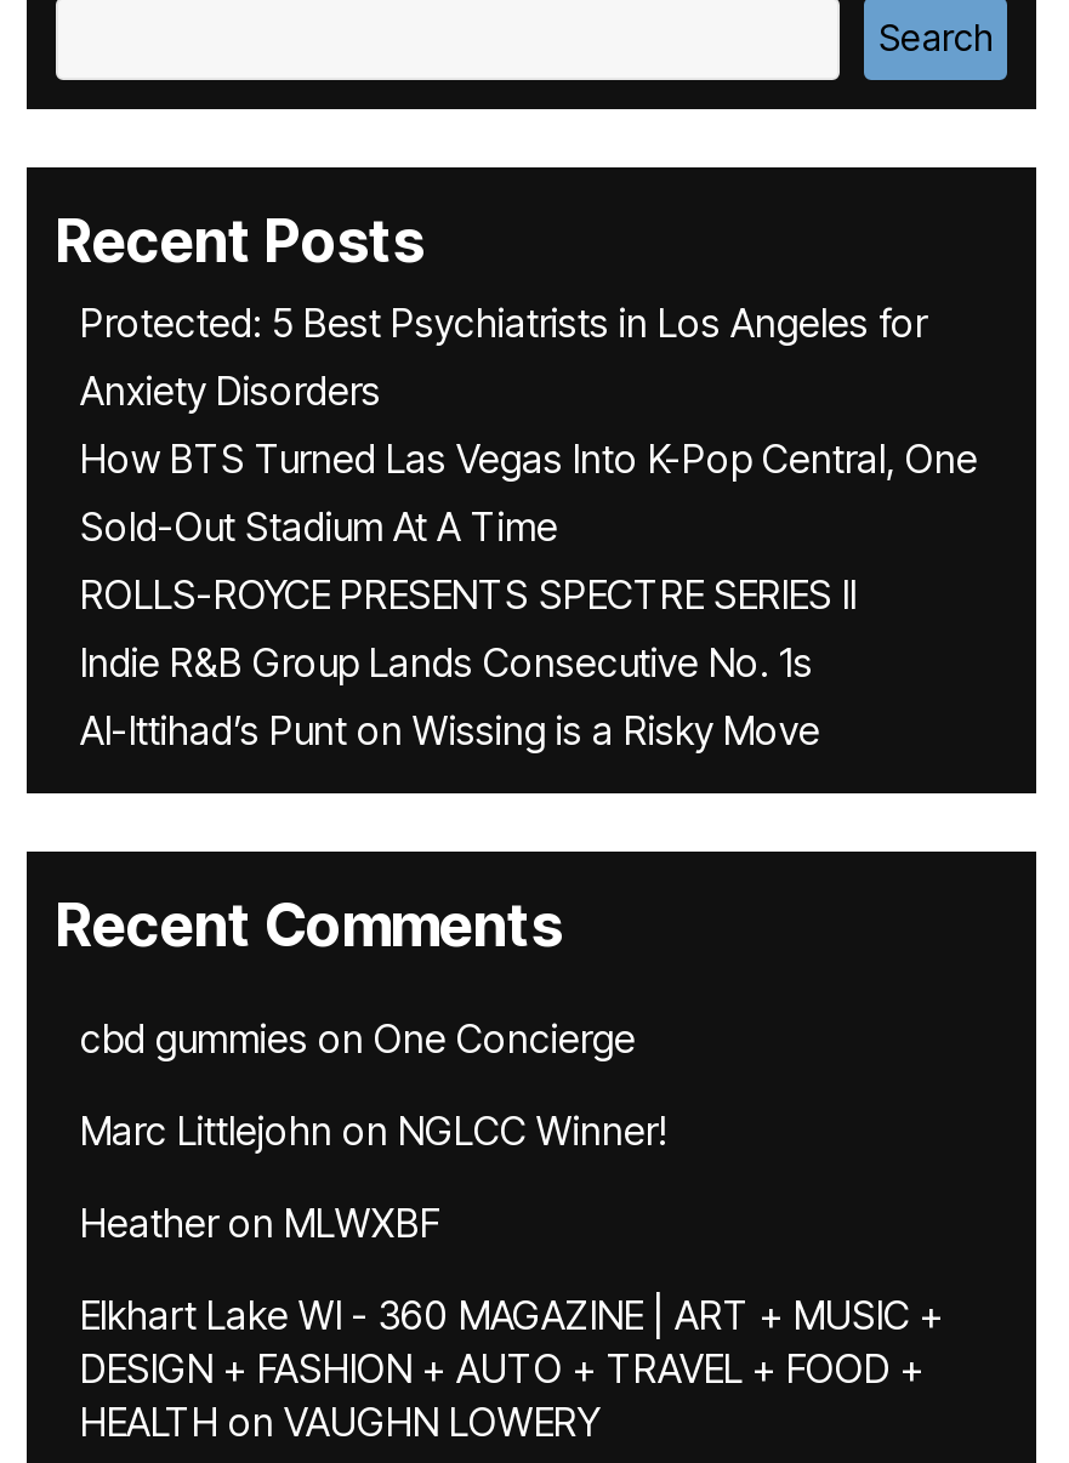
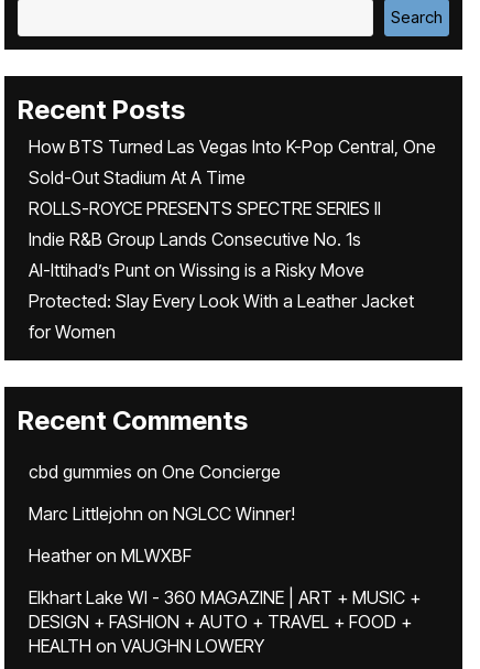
- Protected: 5 Best Psychiatrists in Los Angeles for
- Anxiety Disorders

moved up: How BTS Turned Las Vegas Into K-Pop Central, One | Sold-Out Stadium At A Time | ROLLS-ROYCE PRESENTS SPECTRE SERIES II | Indie R&B Group Lands Consecutive No. 1s | Al-Ittihad’s Punt on Wissing is a Risky Move

+ Protected: Slay Every Look With a Leather Jacket
+ for Women
